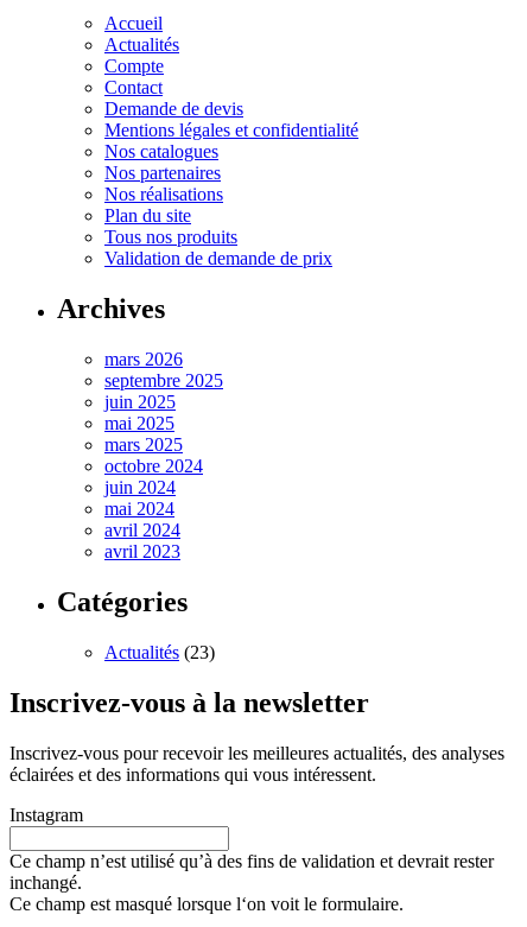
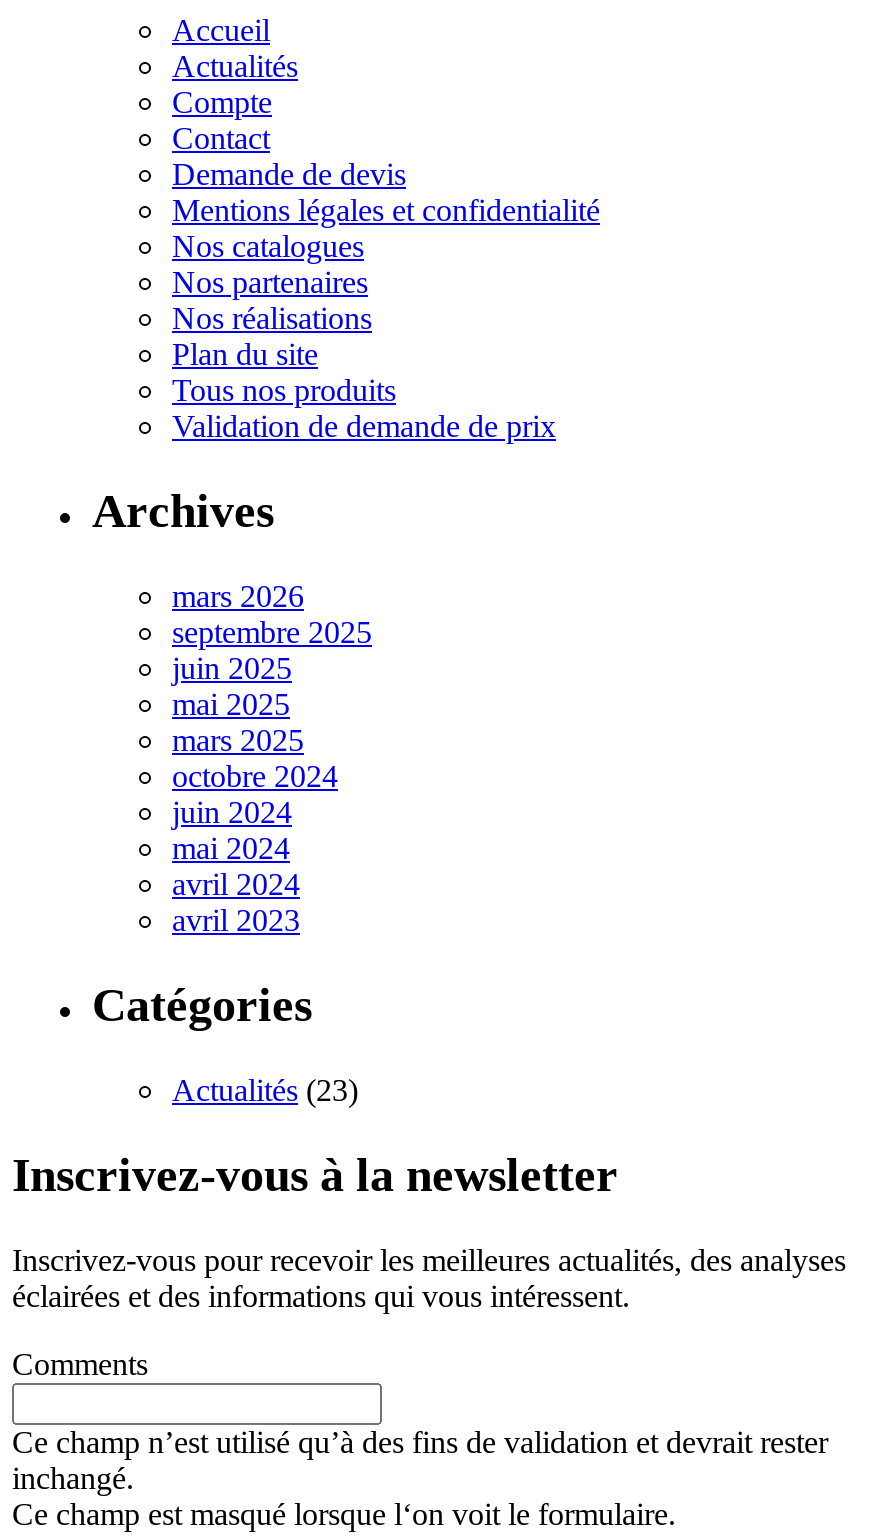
- Instagram
+ Comments
